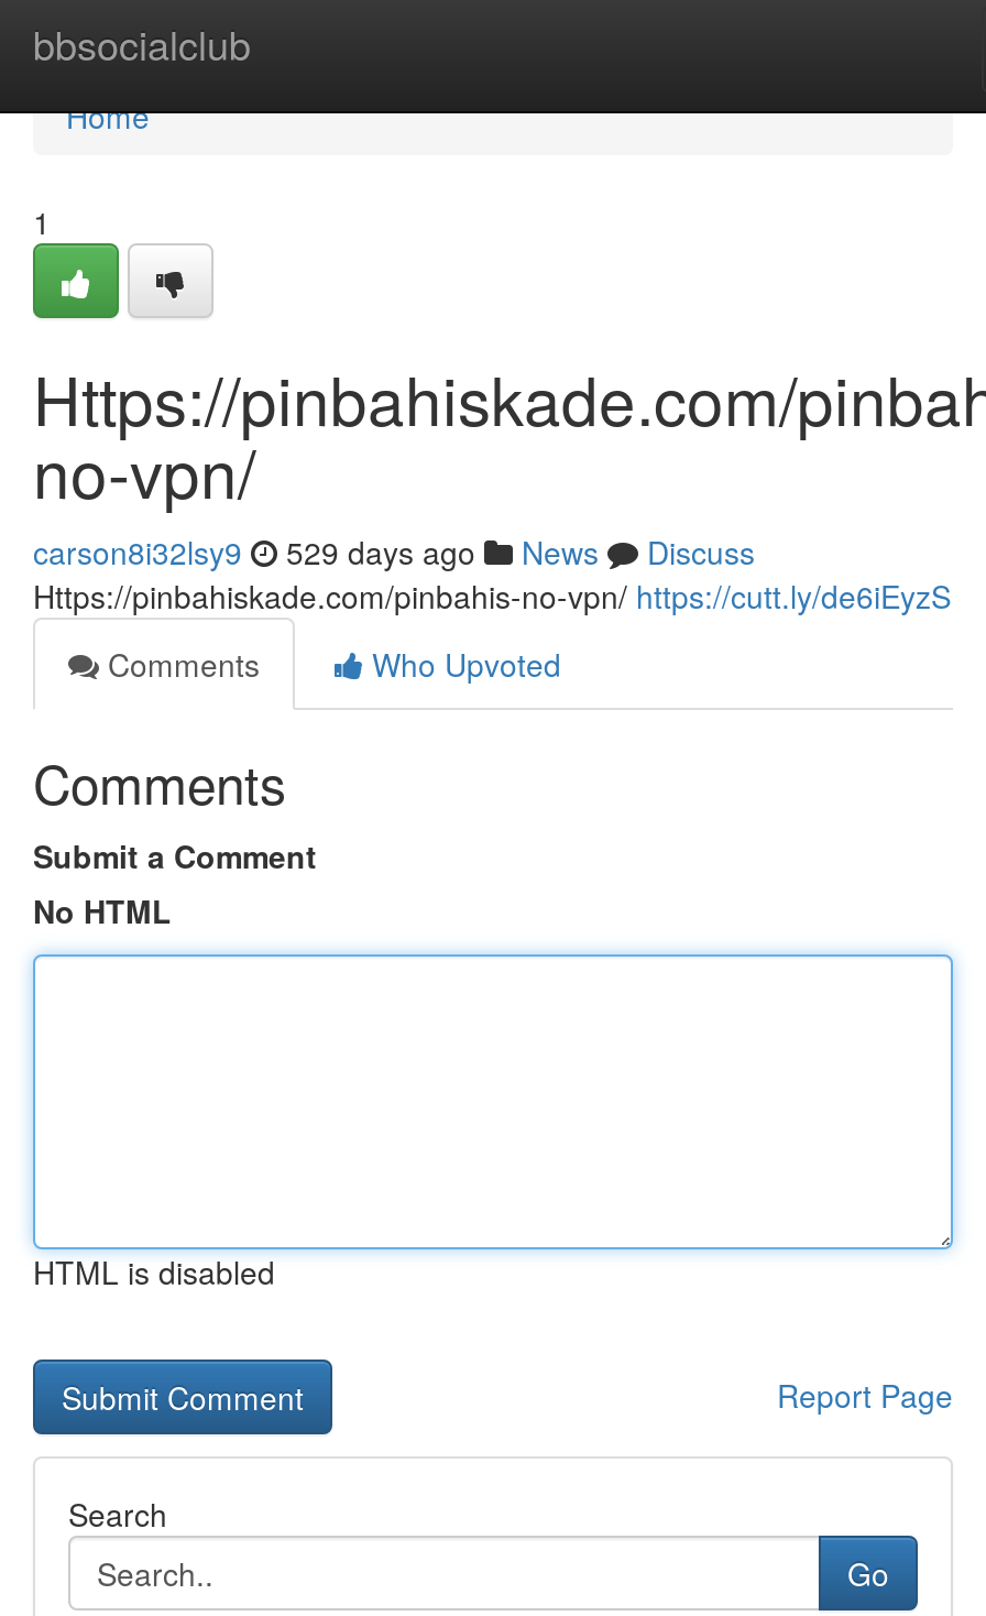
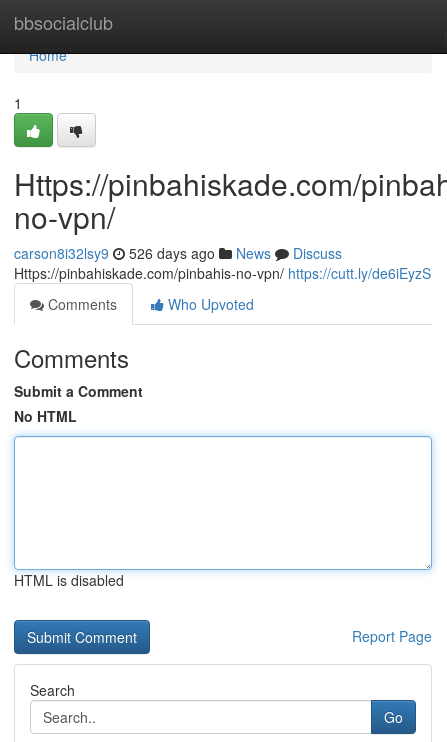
- carson8i32lsy9 529 days ago News Discuss
+ carson8i32lsy9 526 days ago News Discuss
